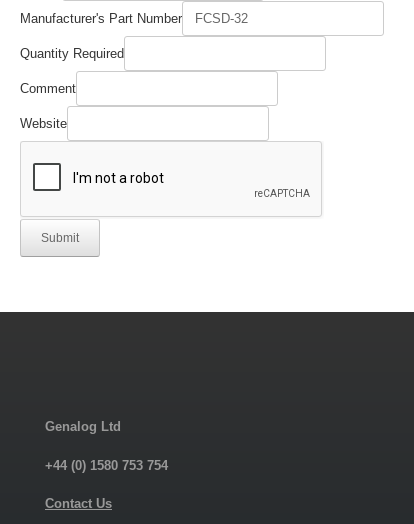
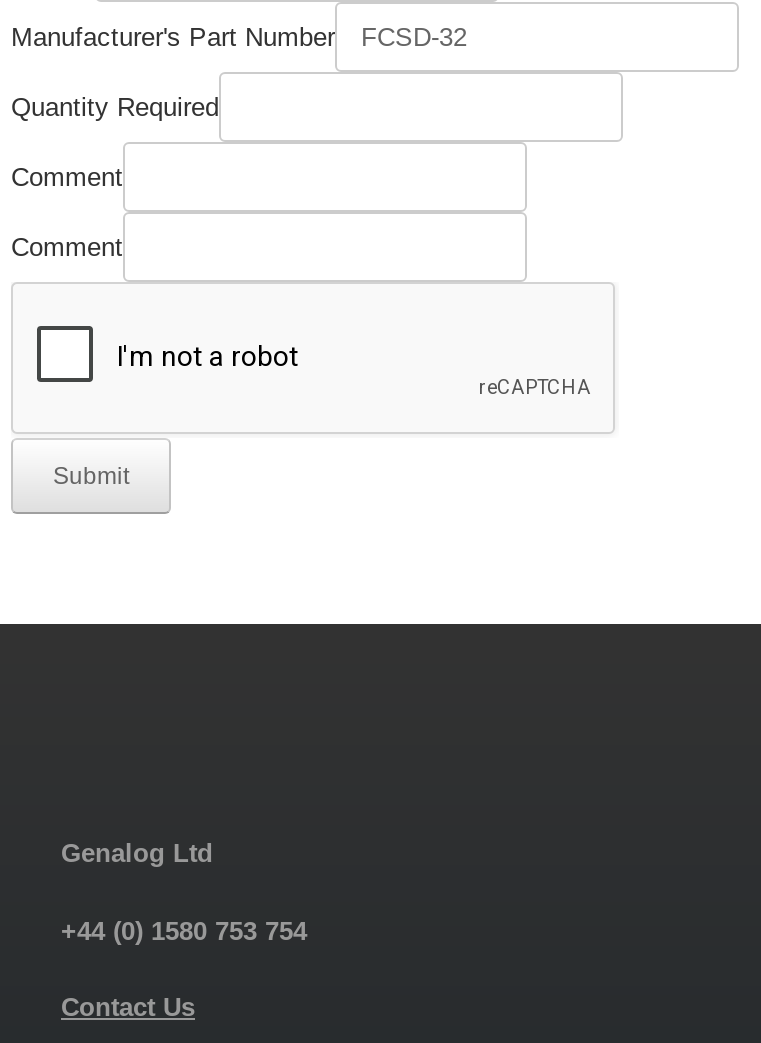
- Website
+ Comment
